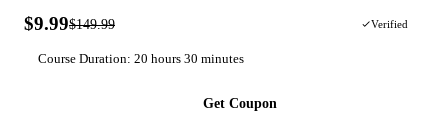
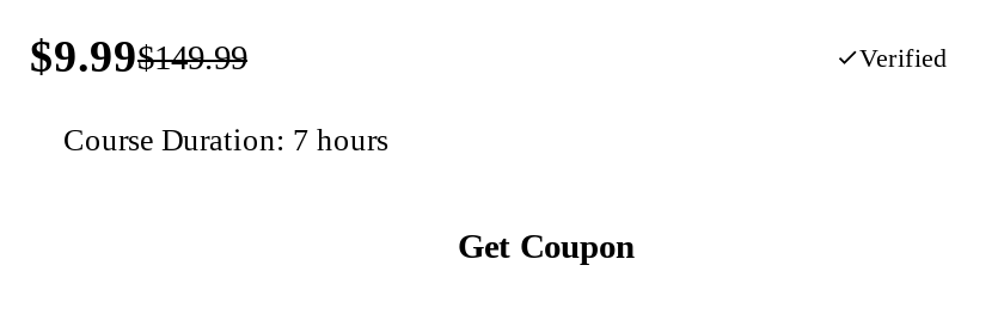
- Course Duration: 20 hours 30 minutes
+ Course Duration: 7 hours
